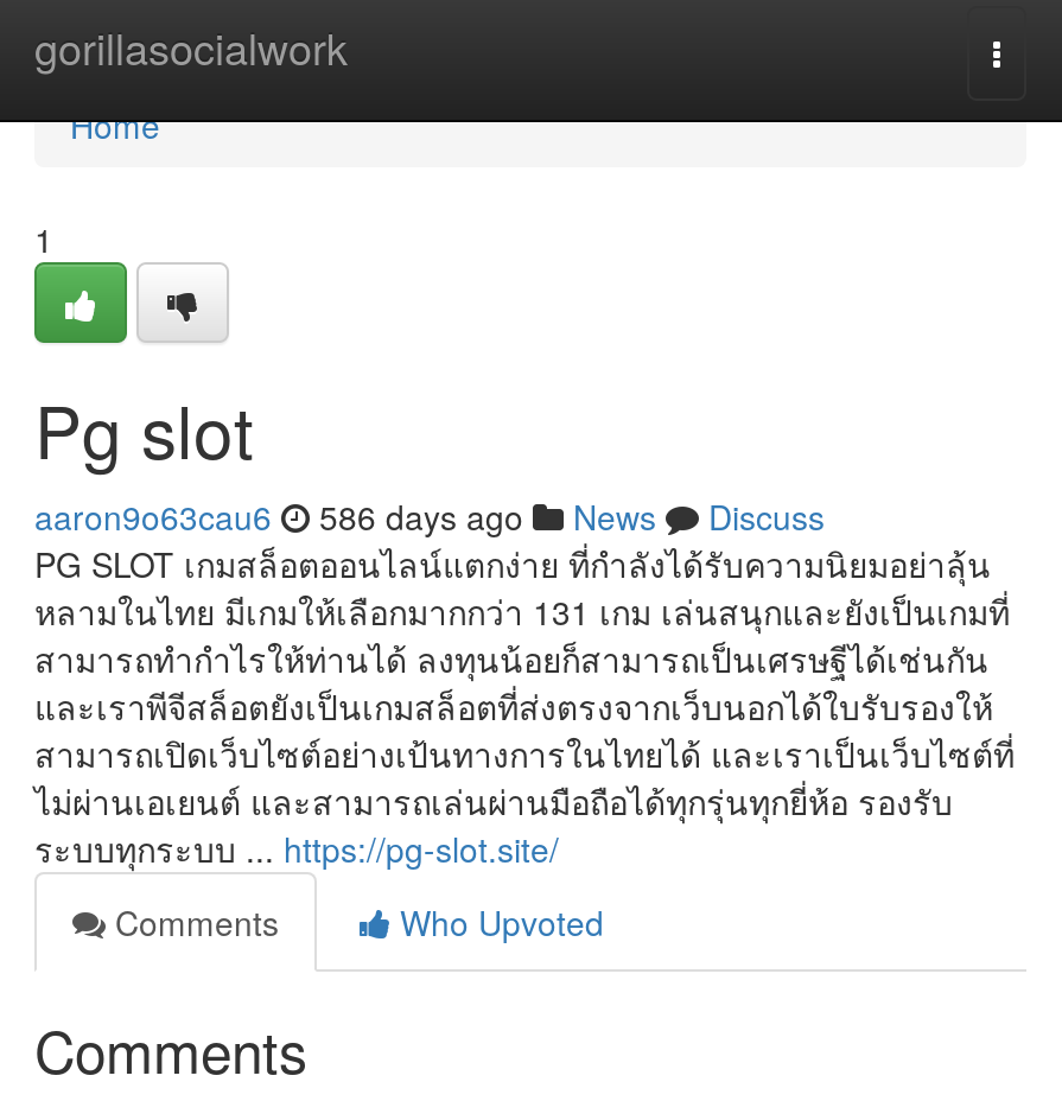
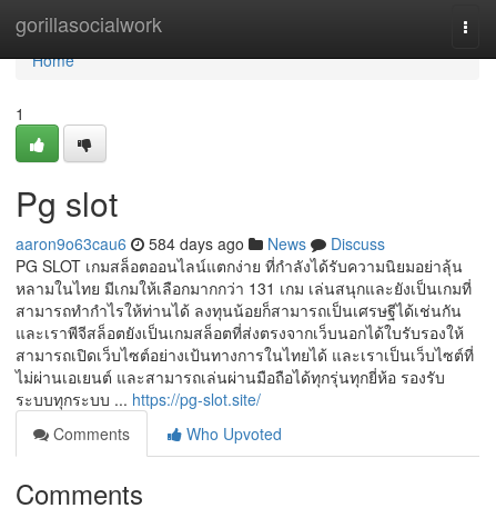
- aaron9o63cau6 586 days ago News Discuss
+ aaron9o63cau6 584 days ago News Discuss
